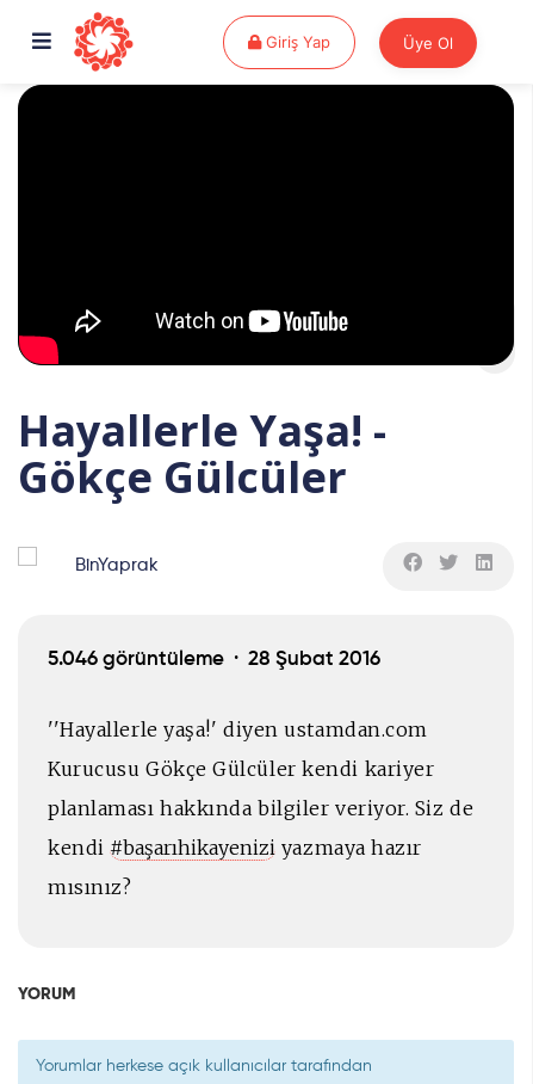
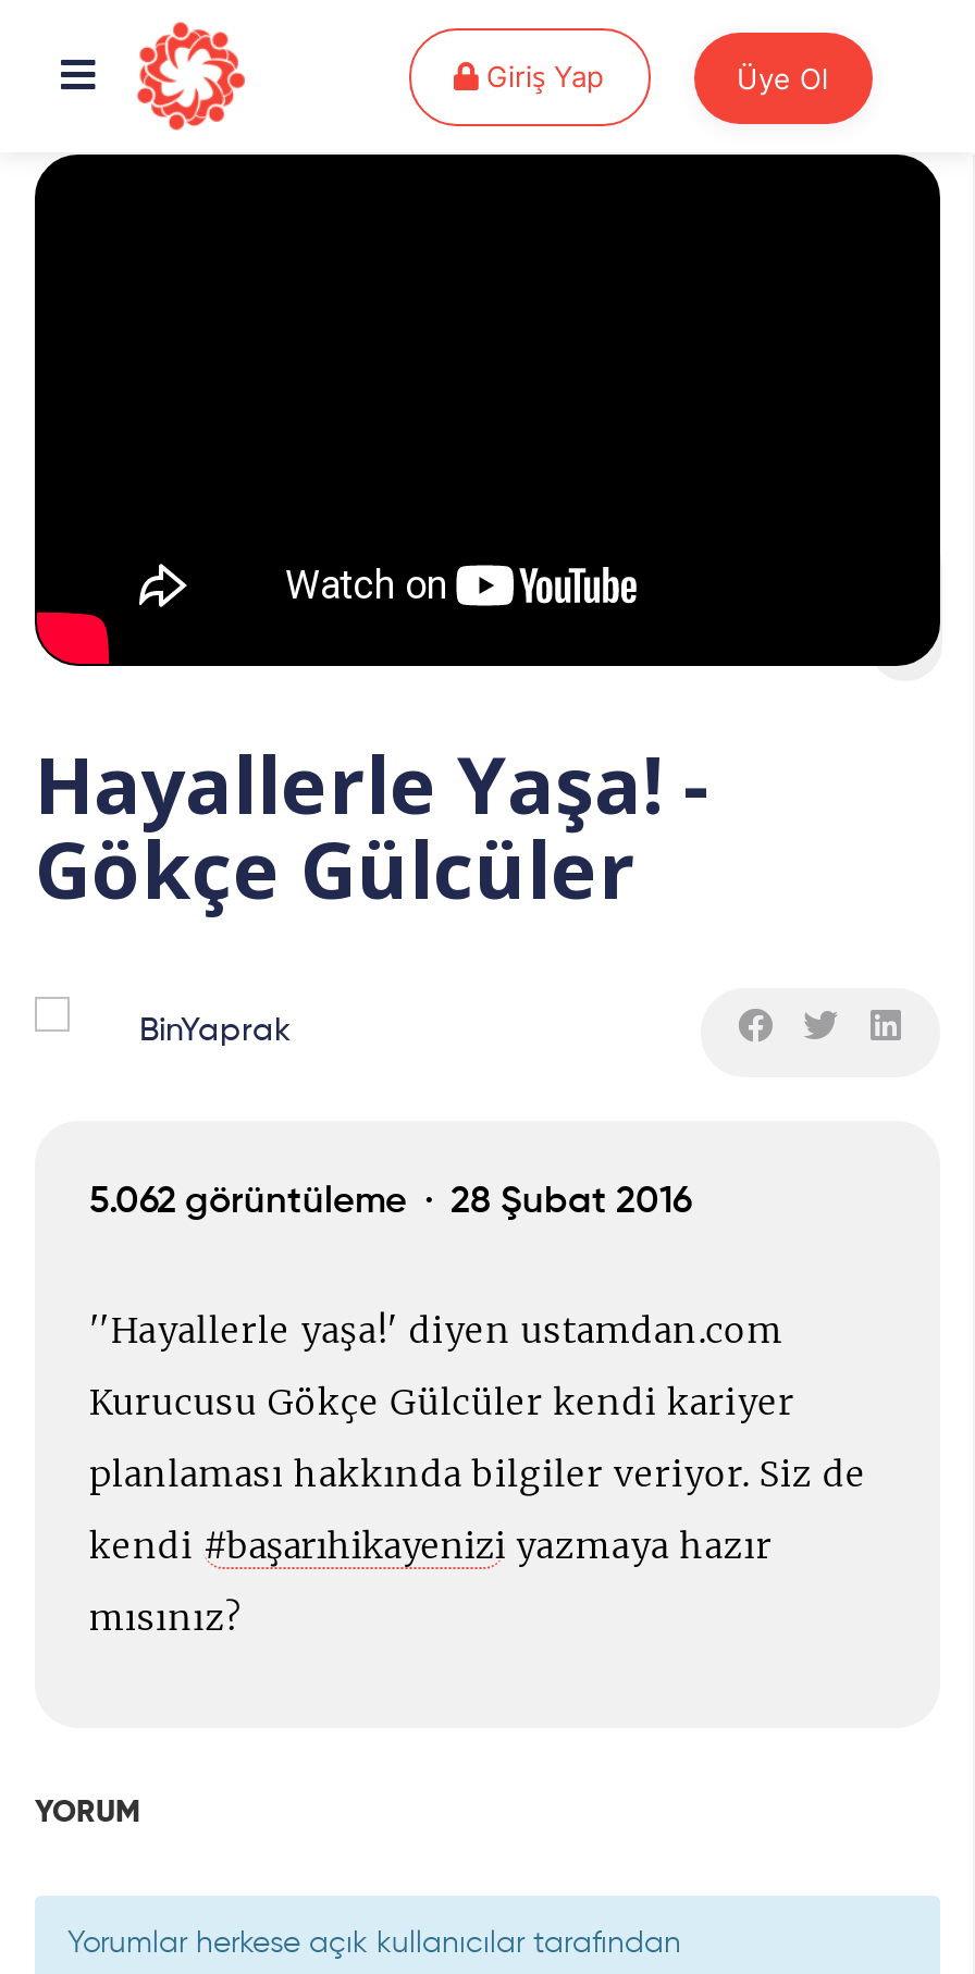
- 5.046 görüntüleme · 28 Şubat 2016
+ 5.062 görüntüleme · 28 Şubat 2016
